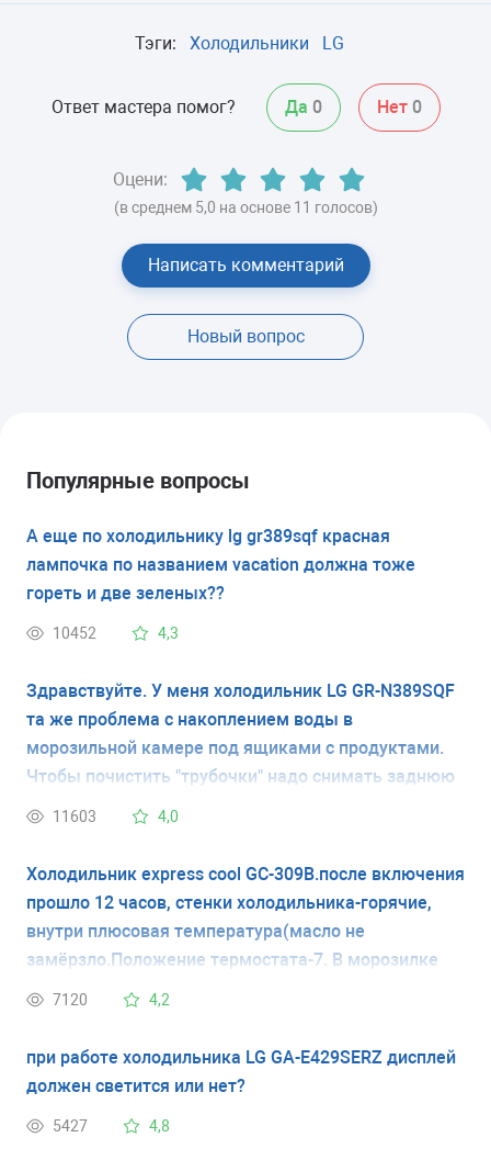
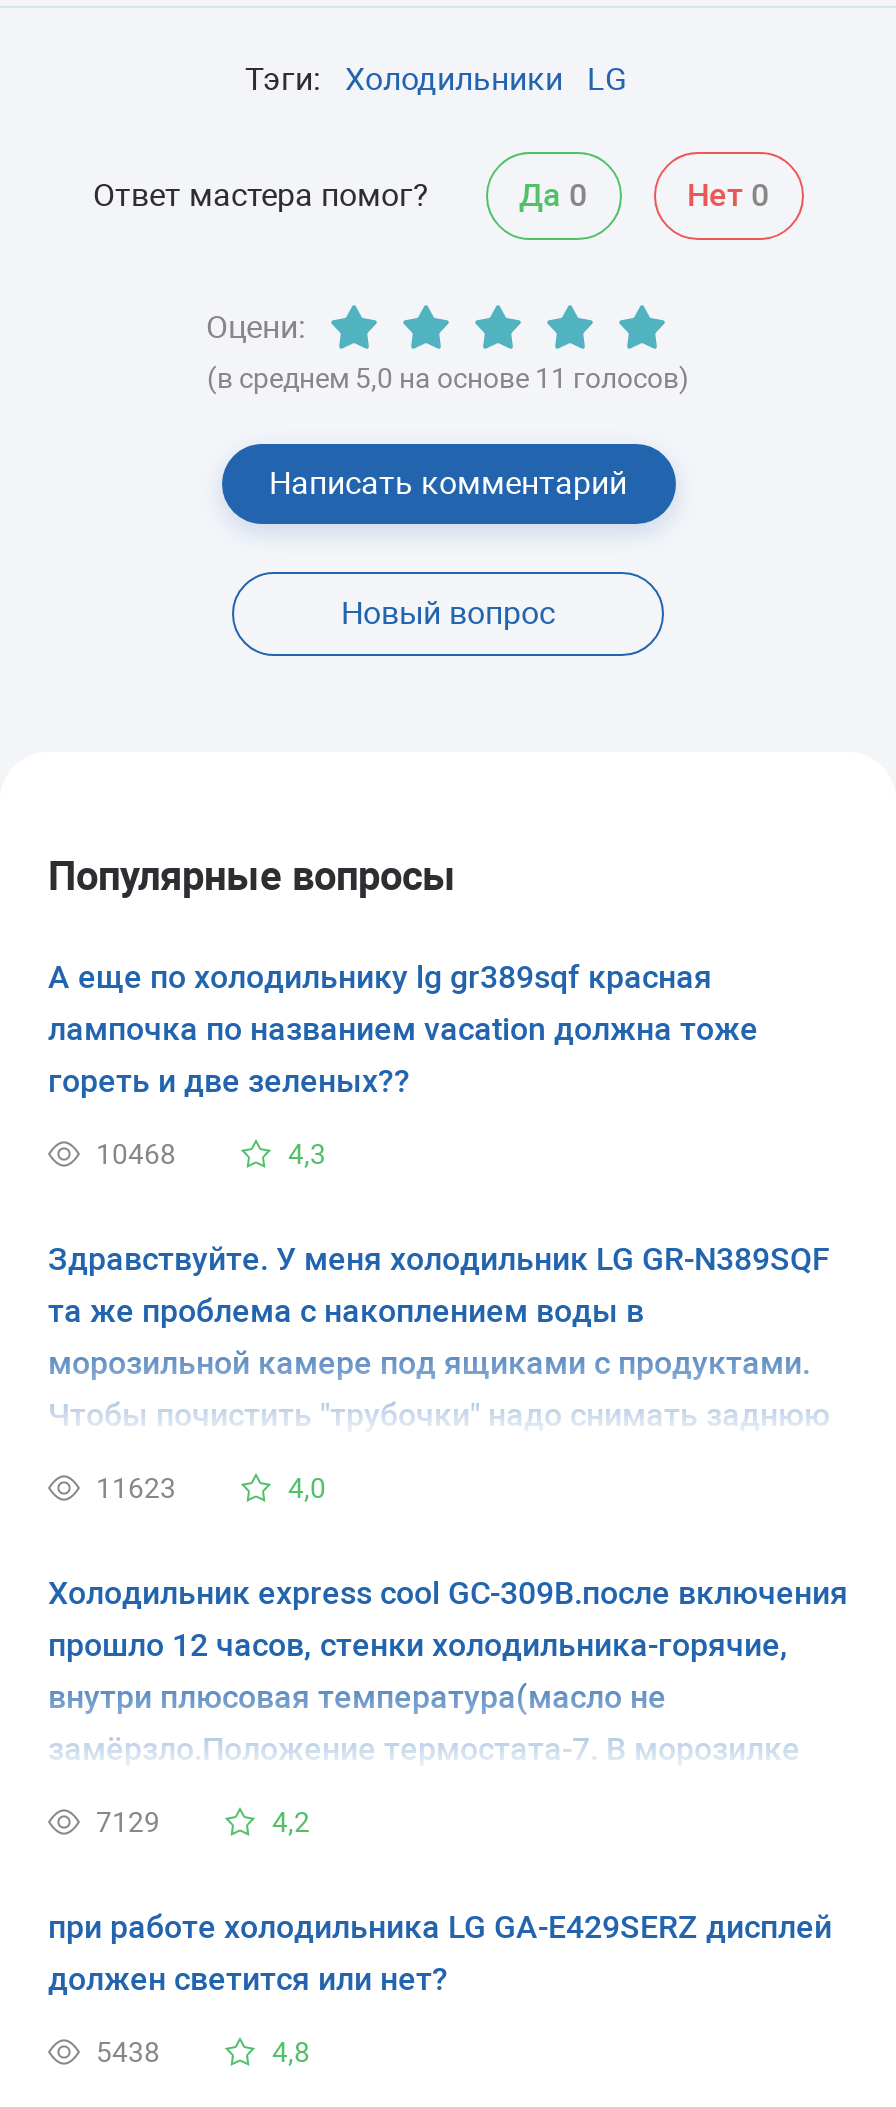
- 10452
+ 10468

- 11603
+ 11623

- 7120
+ 7129

- 5427
+ 5438
